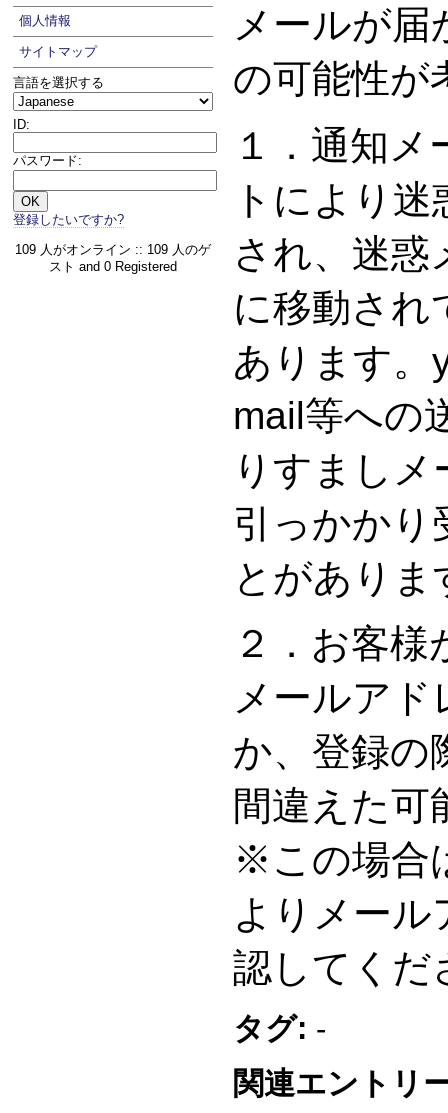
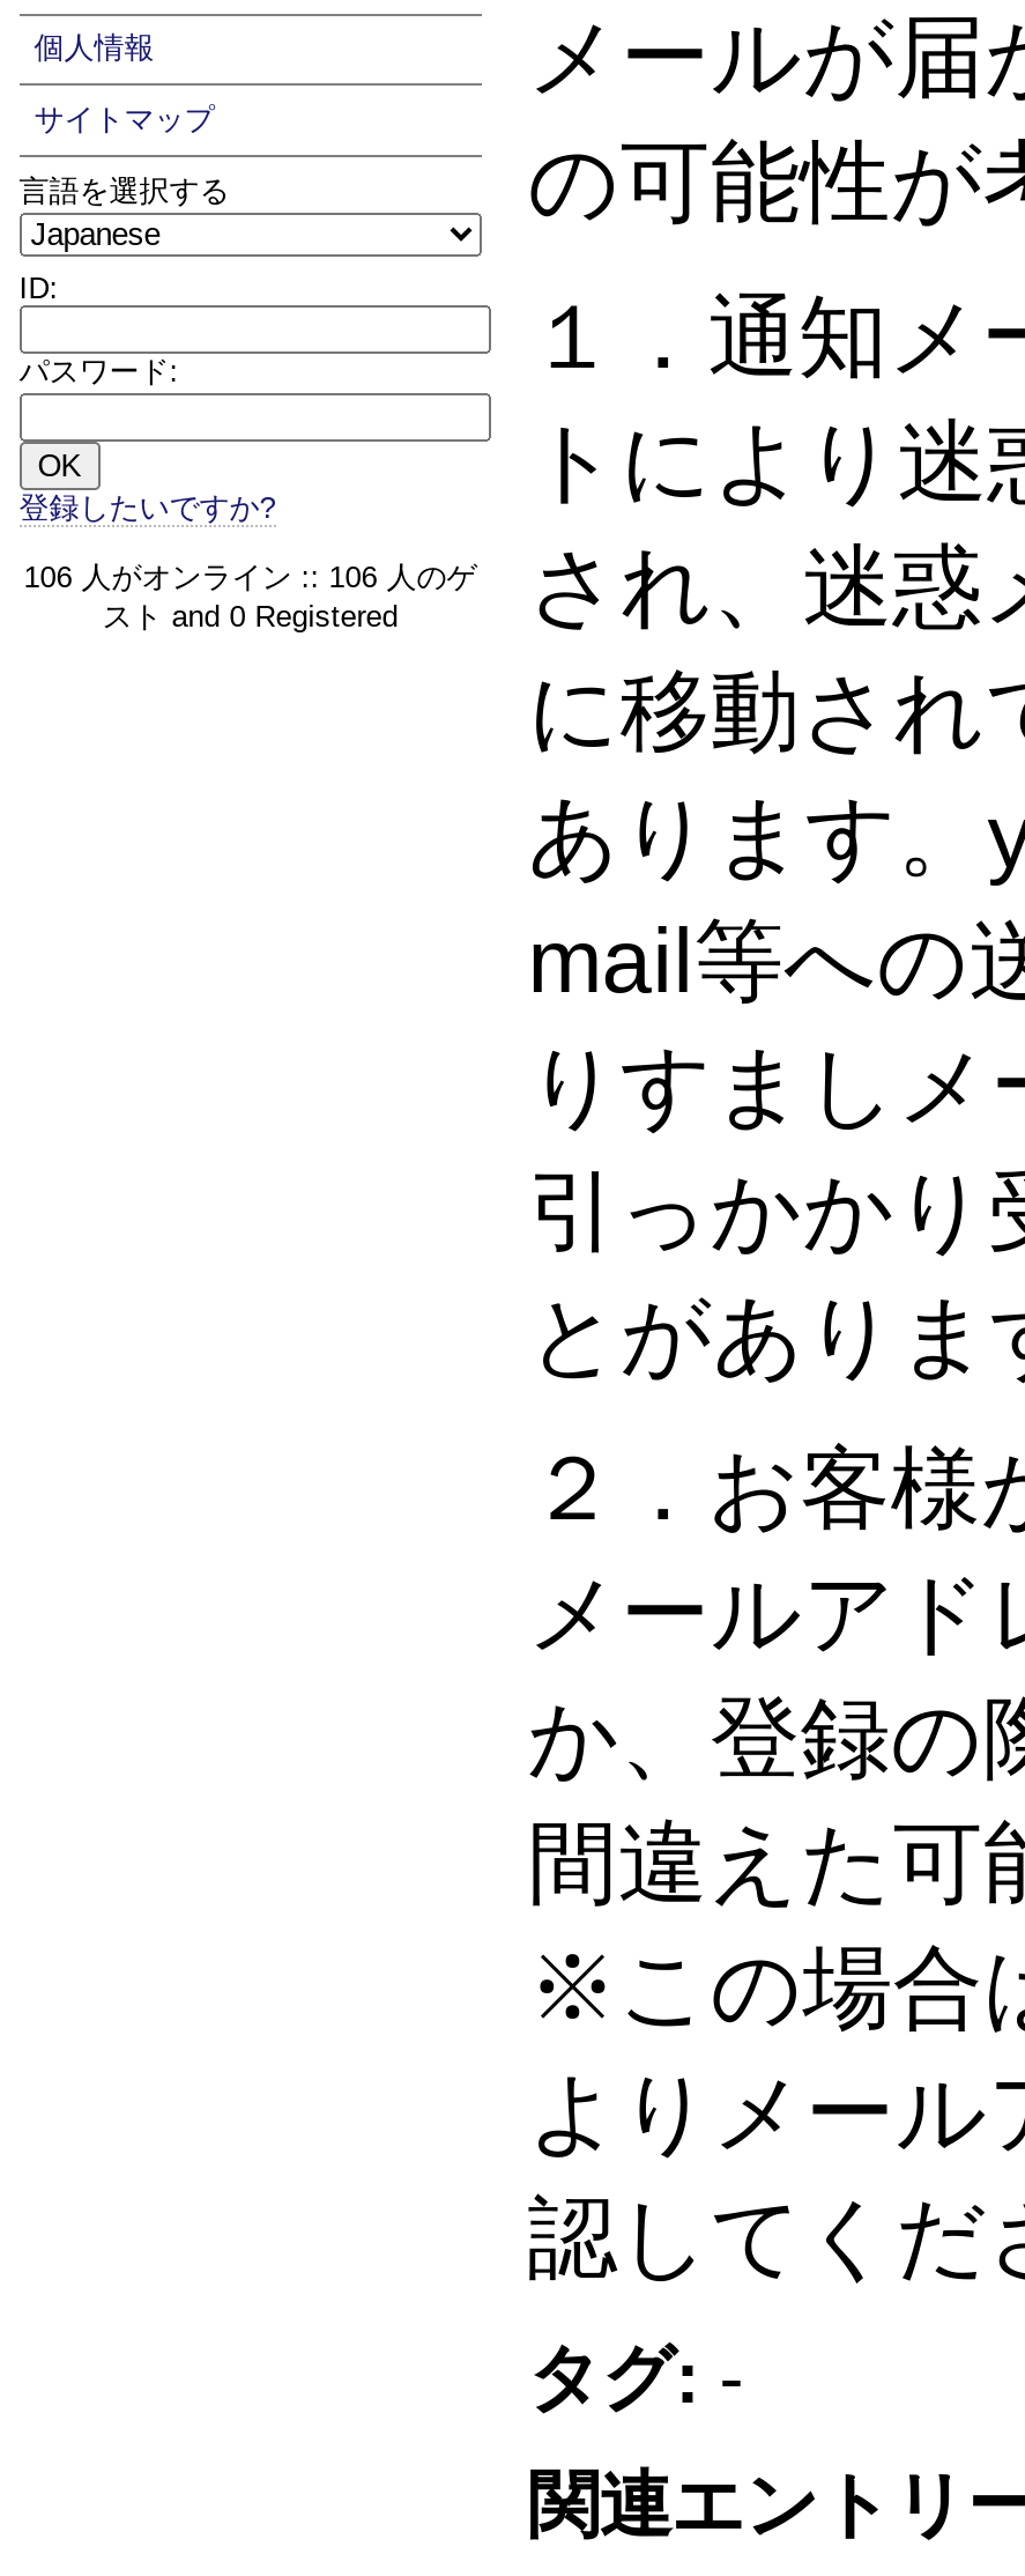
- 109 人がオンライン :: 109 人のゲ
+ 106 人がオンライン :: 106 人のゲ
